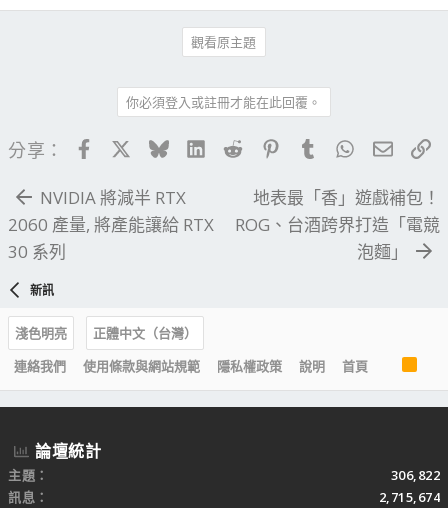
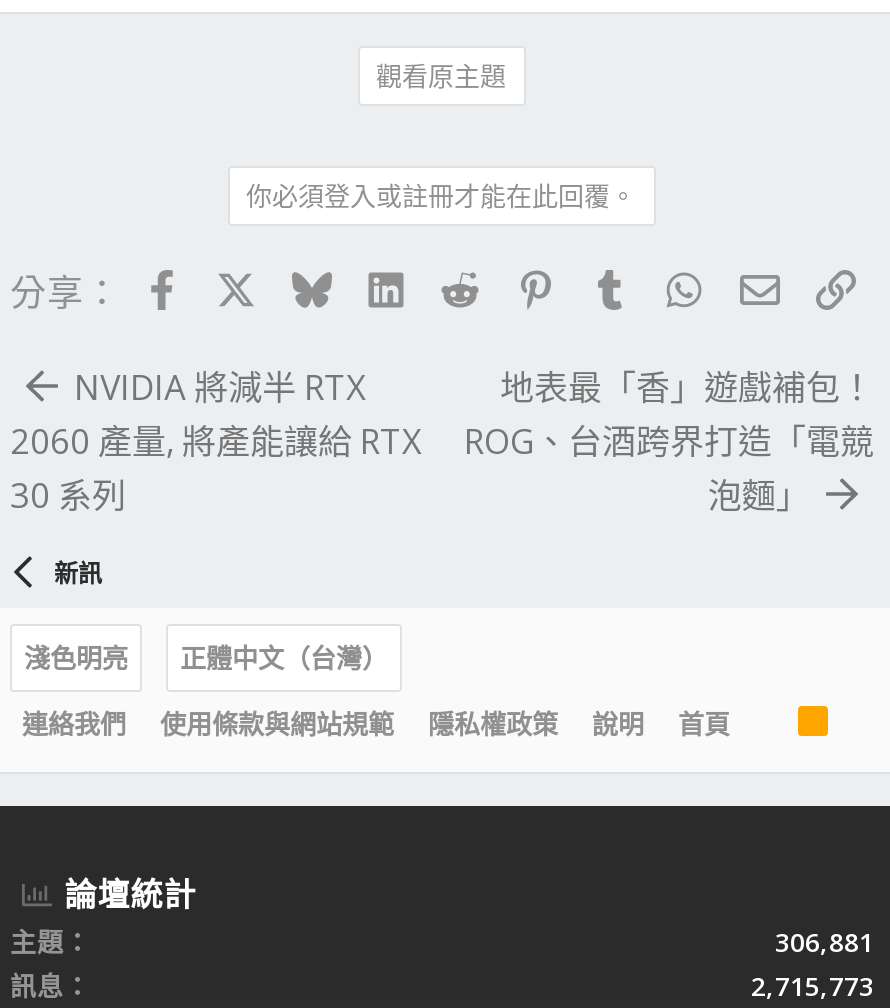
- 306,822
+ 306,881

- 2,715,674
+ 2,715,773
